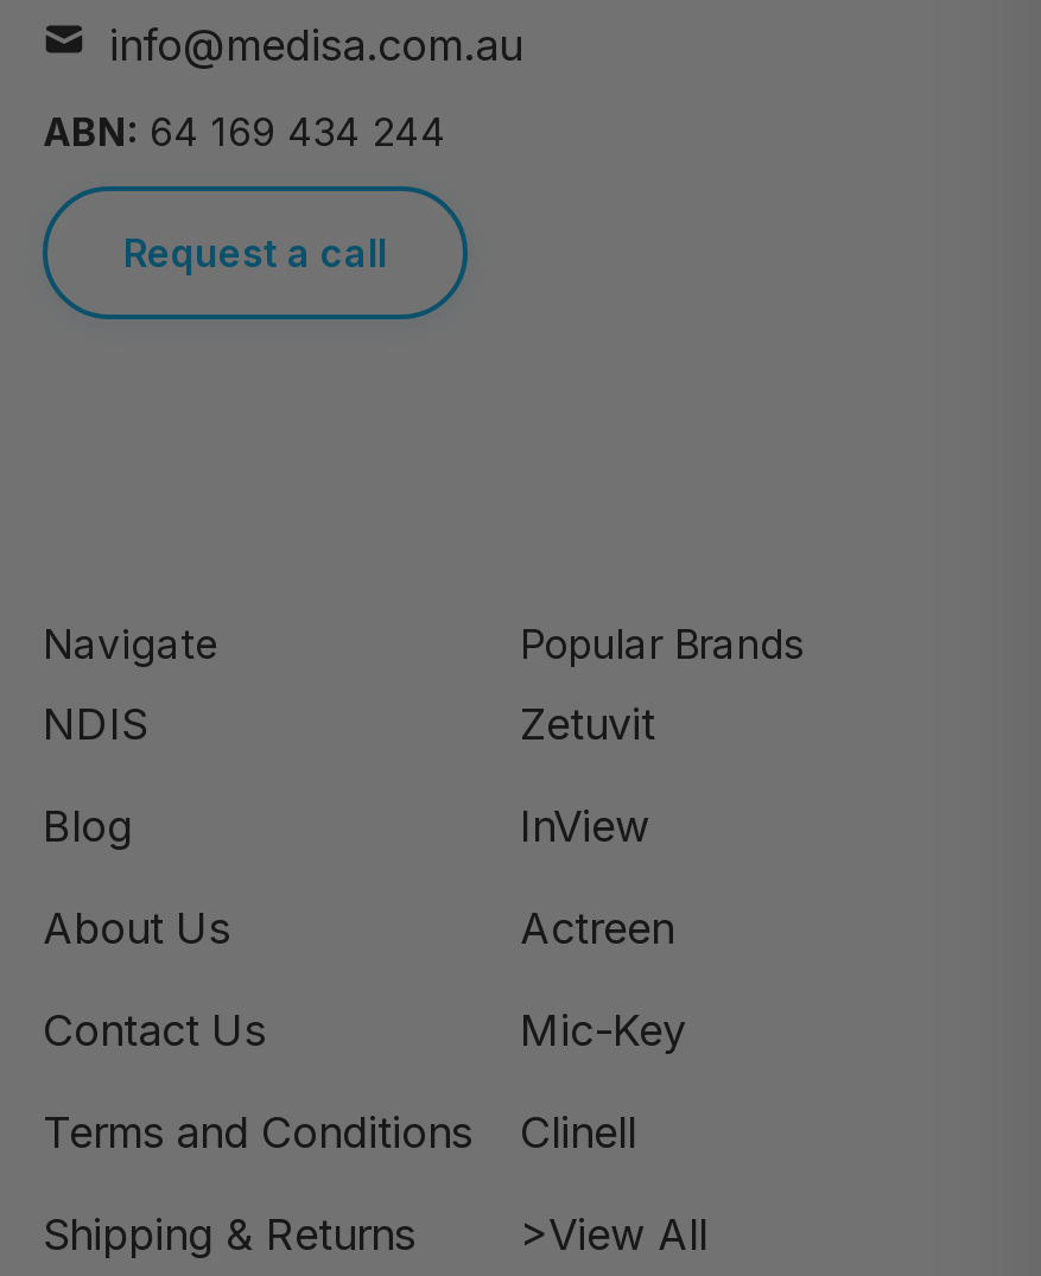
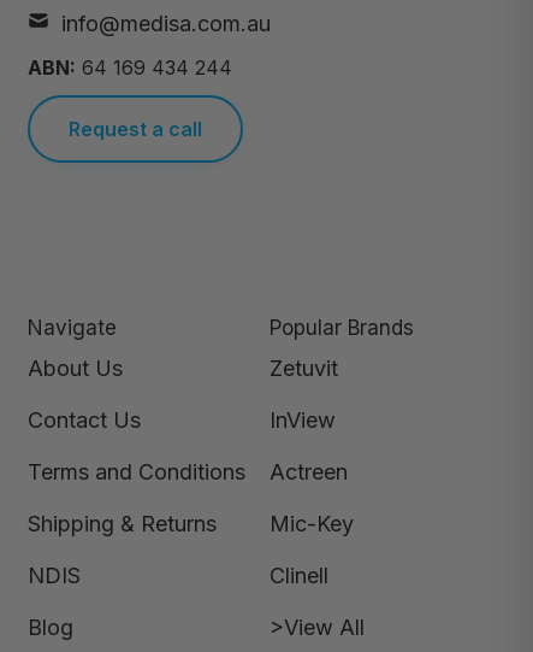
moved down: NDIS | Blog

moved up: About Us | Contact Us | Terms and Conditions | Shipping & Returns
